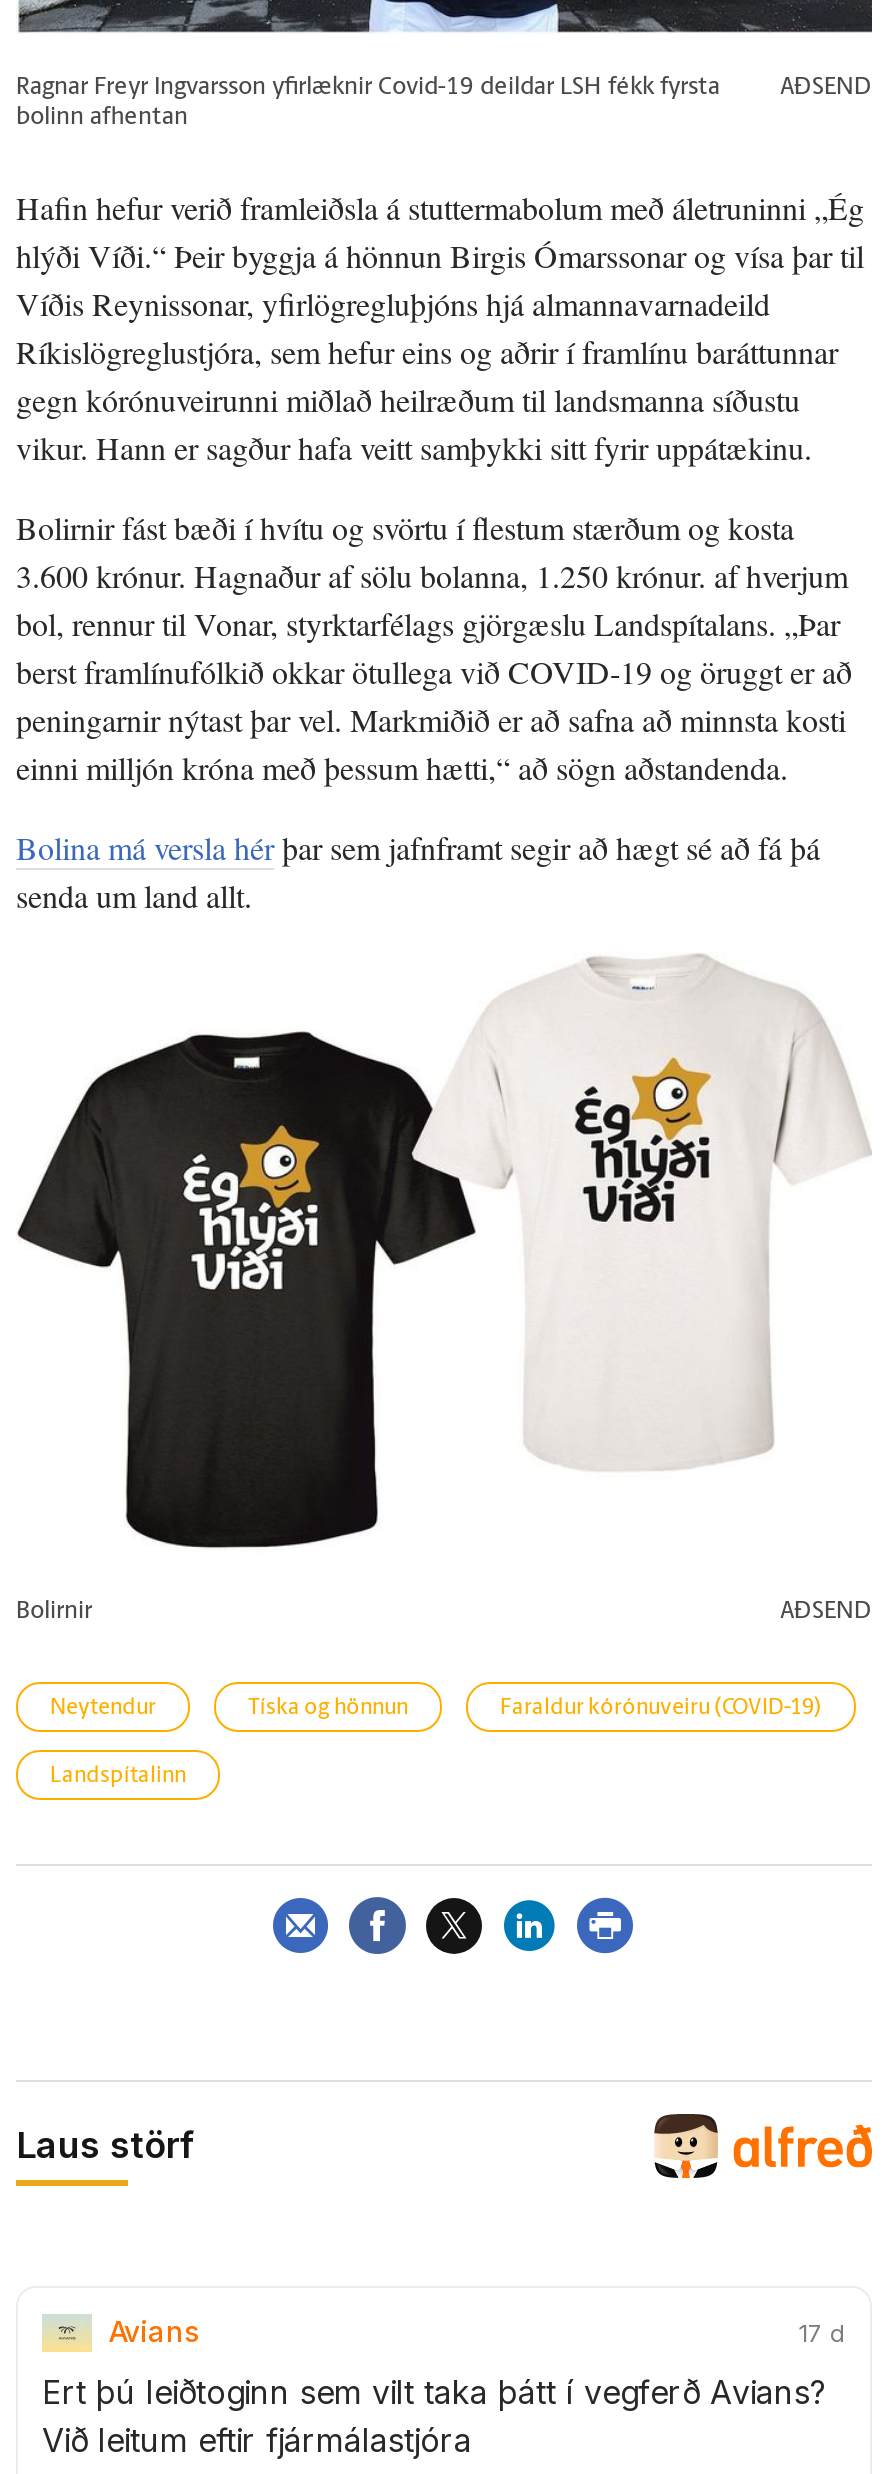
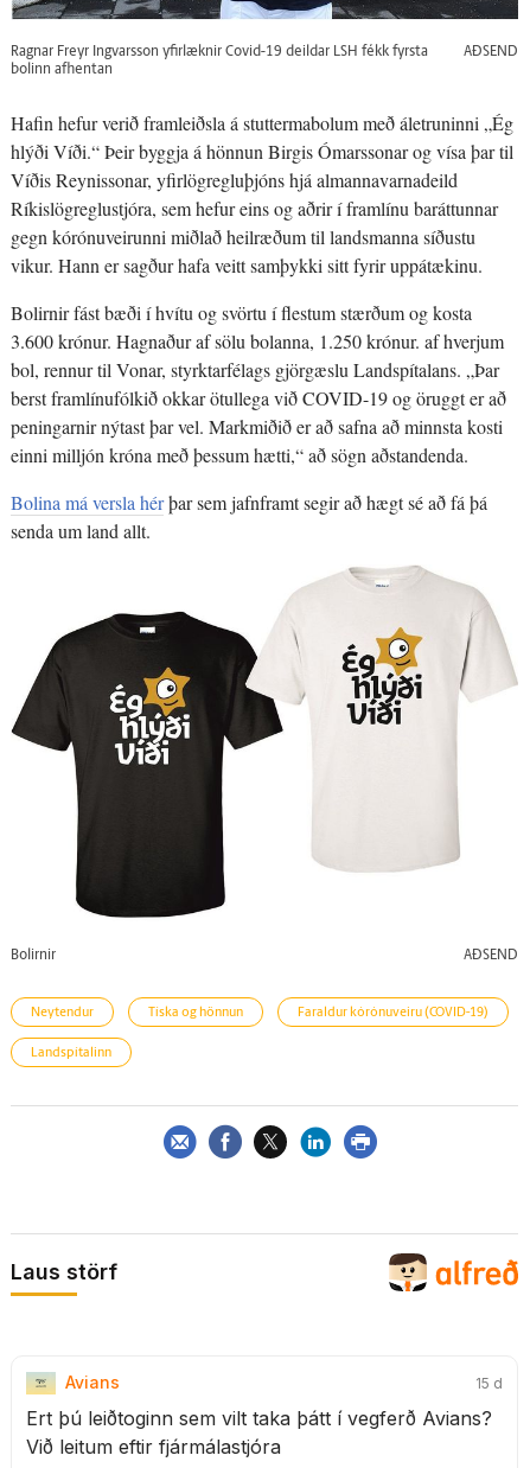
- 17 d
+ 15 d
